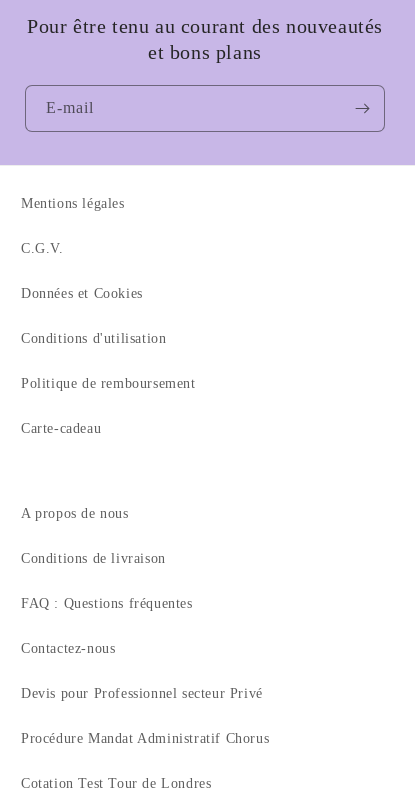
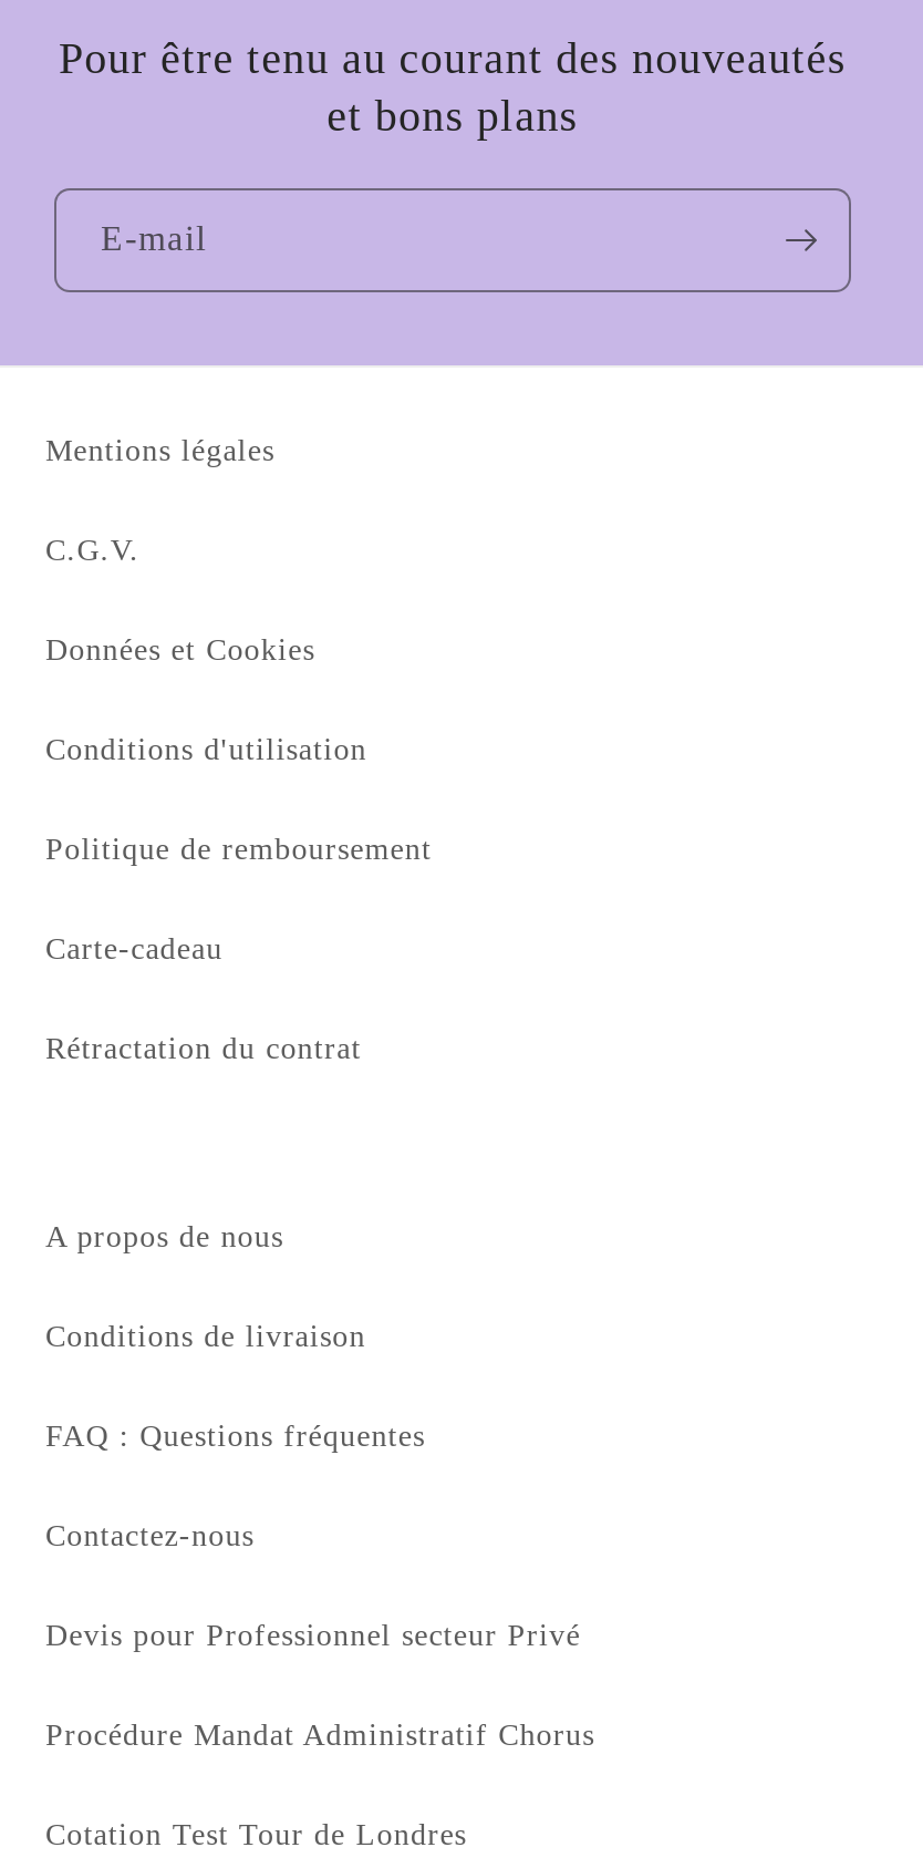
+ Rétractation du contrat
